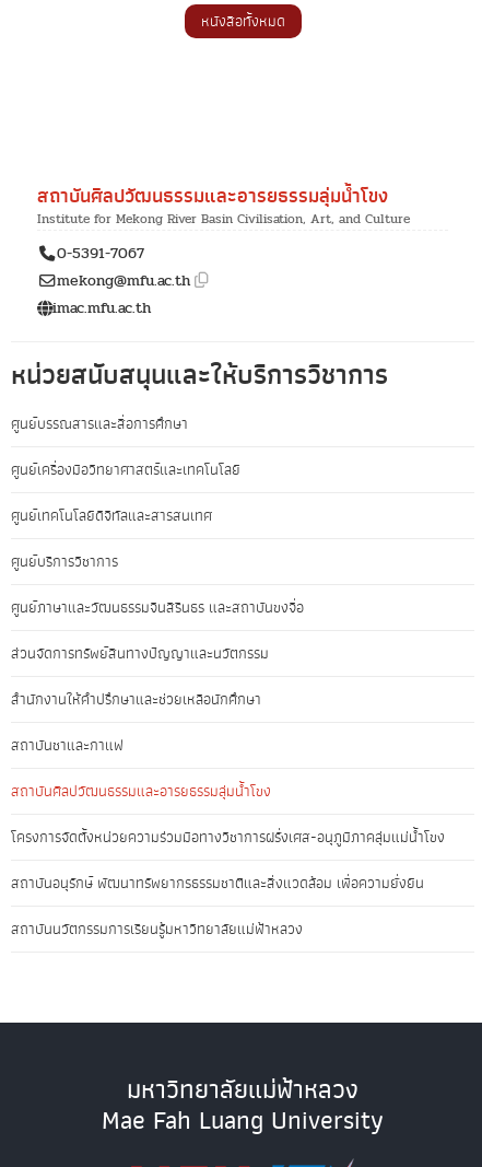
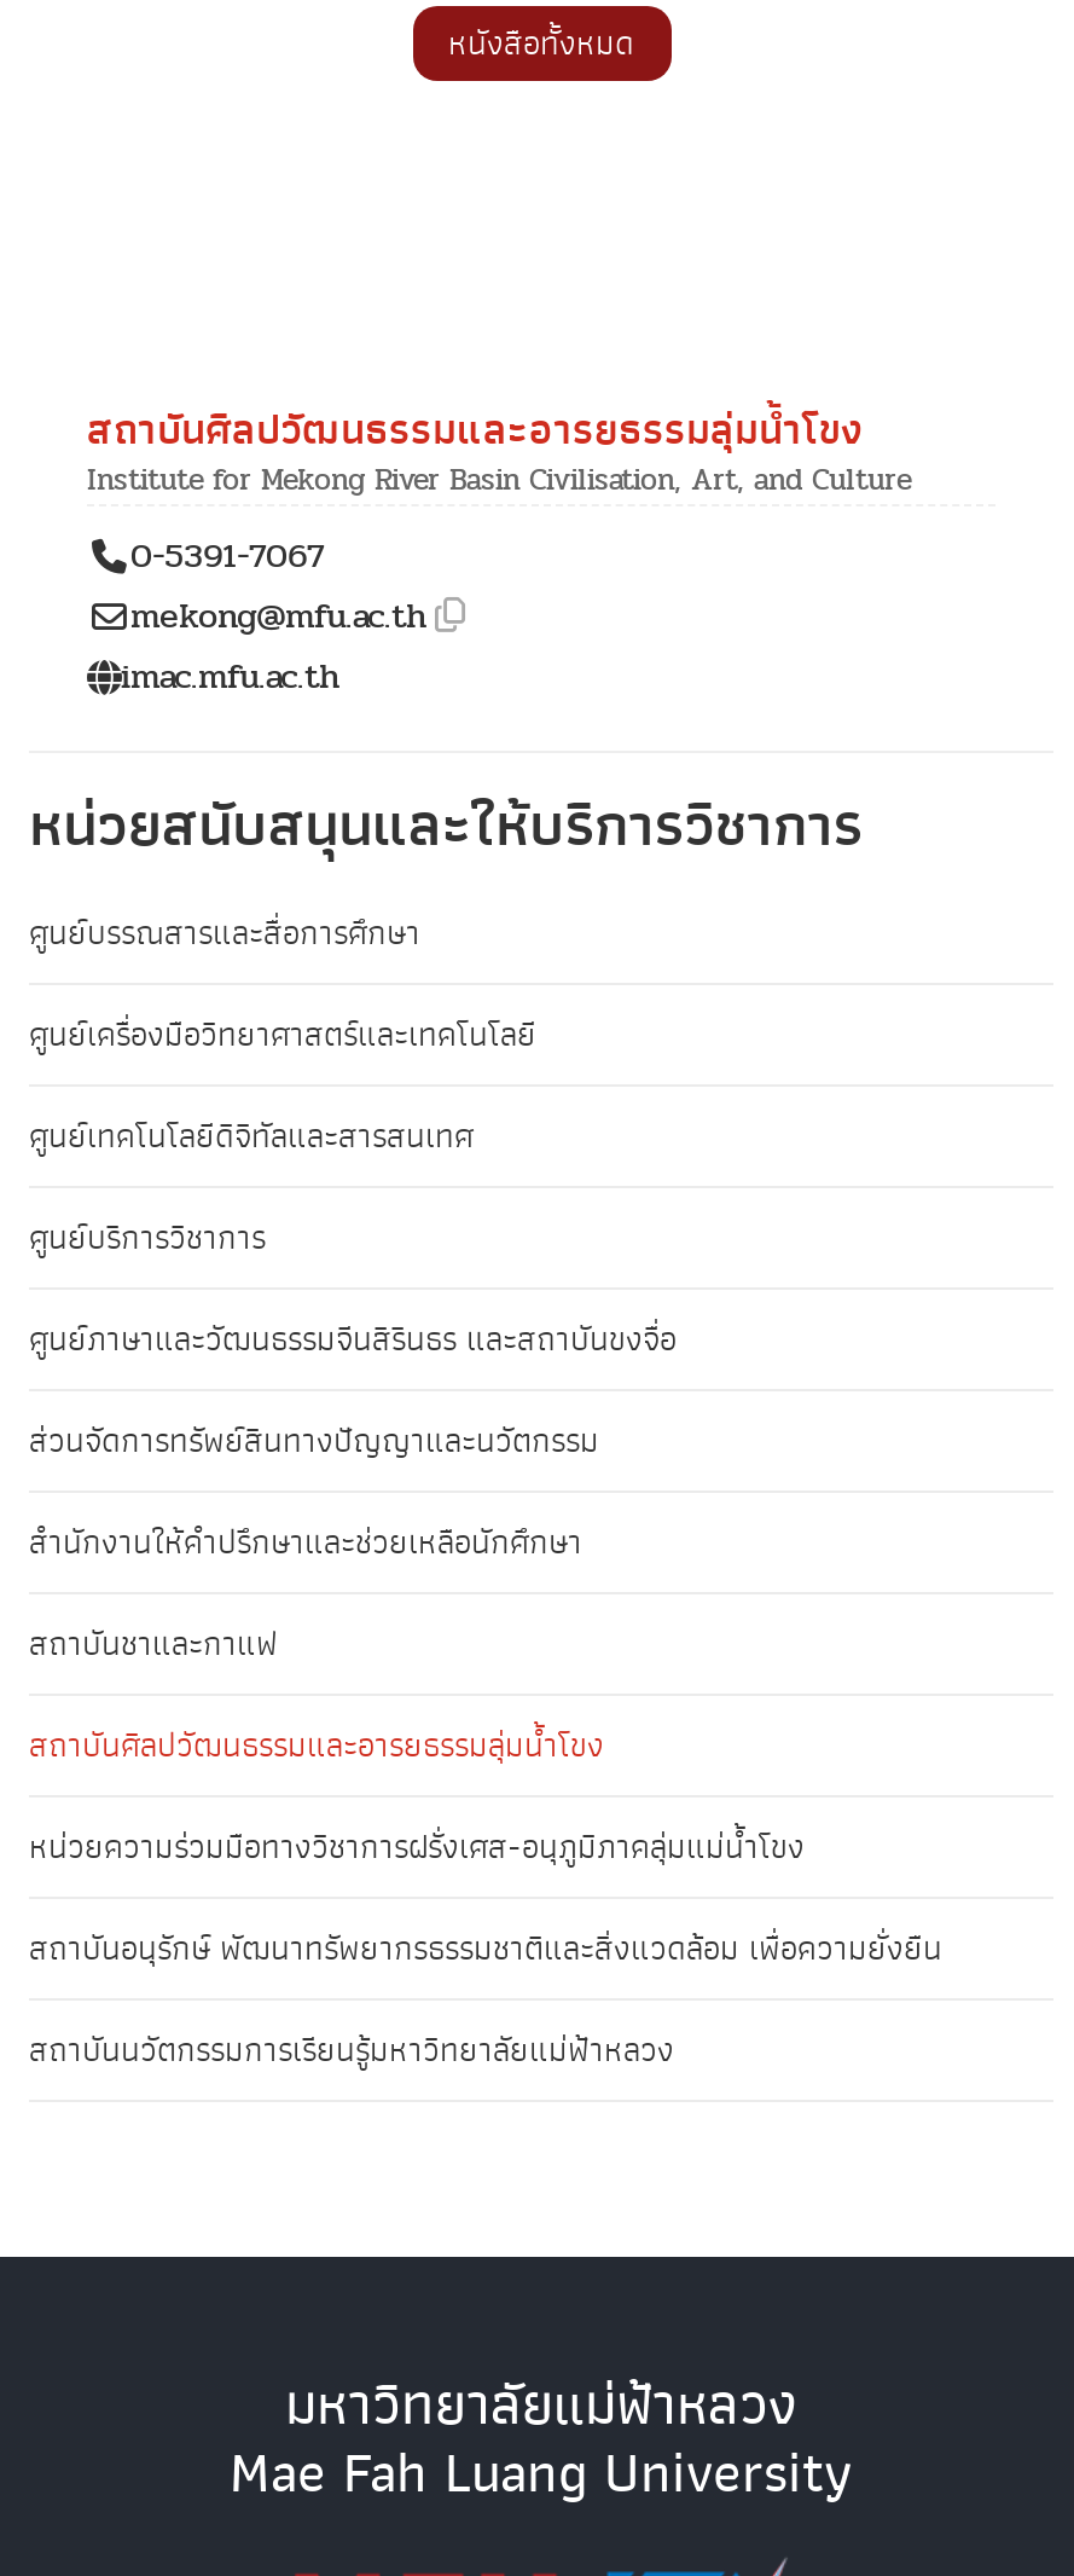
- โครงการจัดตั้งหน่วยความร่วมมือทางวิชาการฝรั่งเศส-อนุภูมิภาคลุ่มแม่น้ำโขง
+ หน่วยความร่วมมือทางวิชาการฝรั่งเศส-อนุภูมิภาคลุ่มแม่น้ำโขง
